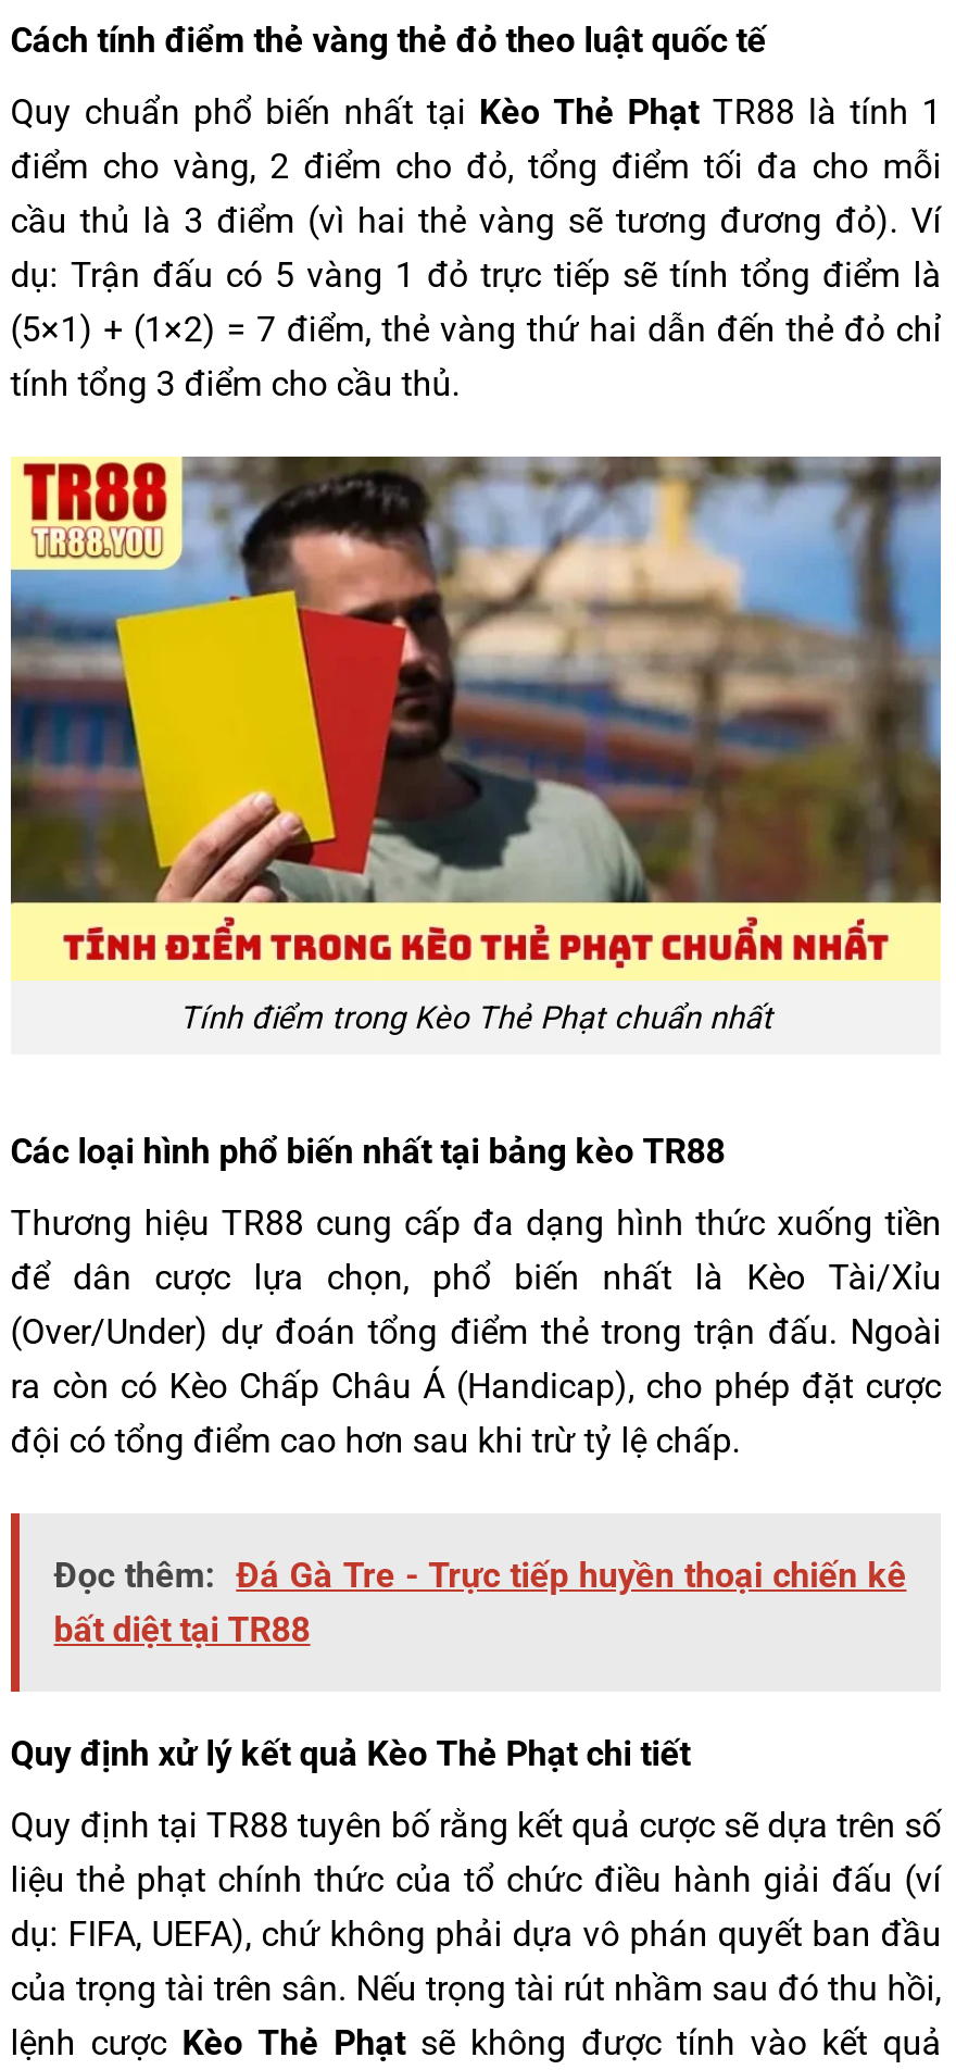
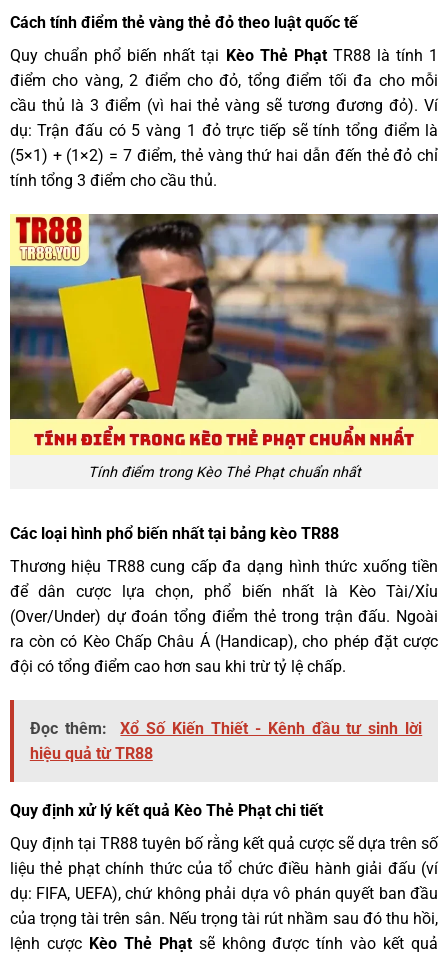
- Đọc thêm: Đá Gà Tre - Trực tiếp huyền thoại chiến kê
- bất diệt tại TR88
+ Đọc thêm:
+ Xổ Số Kiến Thiết - Kênh đầu tư sinh lời
+ hiệu quả từ TR88
